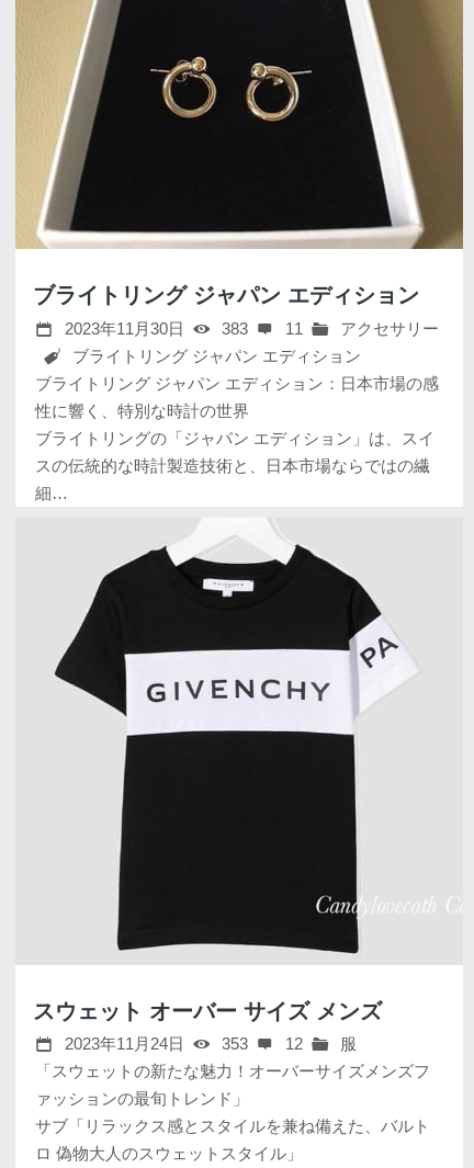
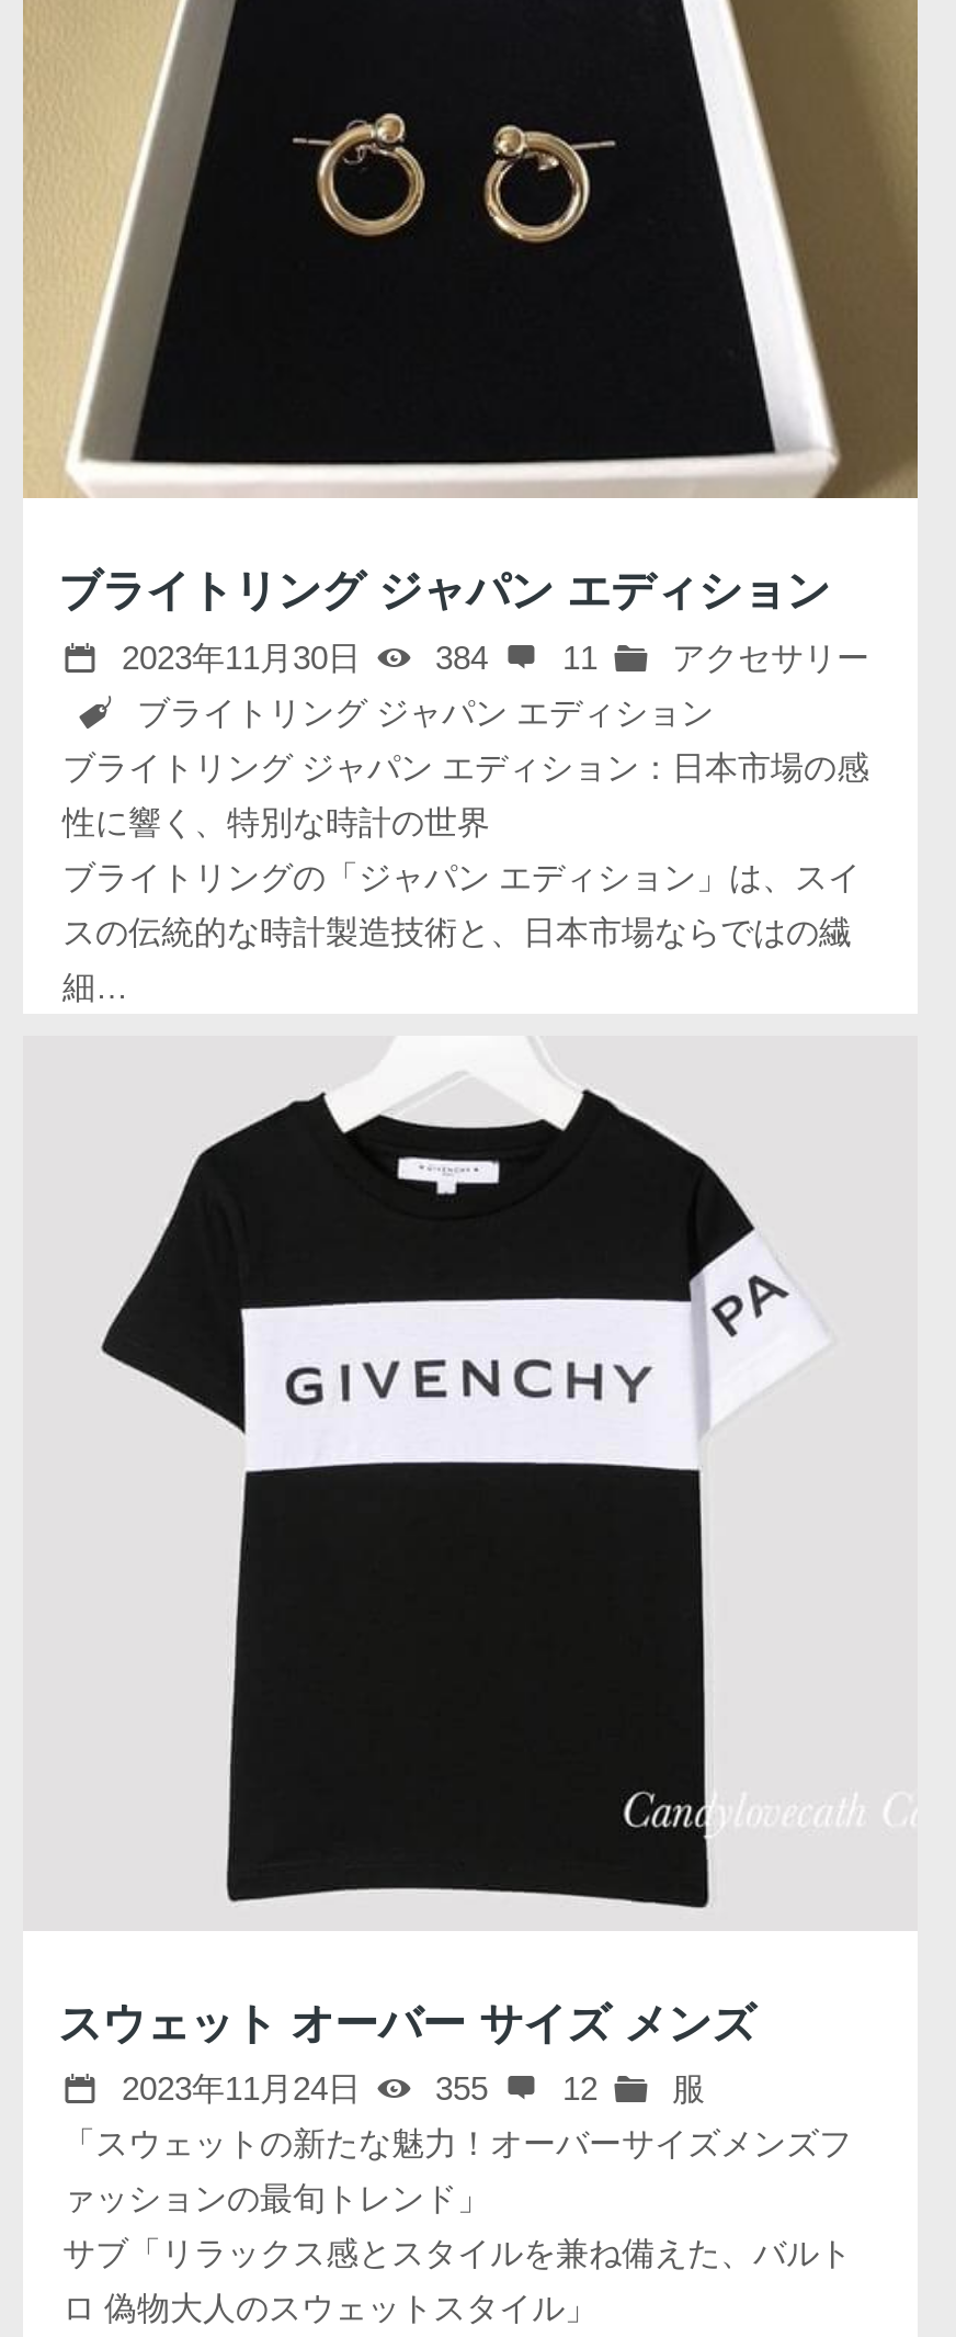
- 2023年11月30日 383 11 アクセサリー
+ 2023年11月30日 384 11 アクセサリー

- 2023年11月24日 353 12 服
+ 2023年11月24日 355 12 服
